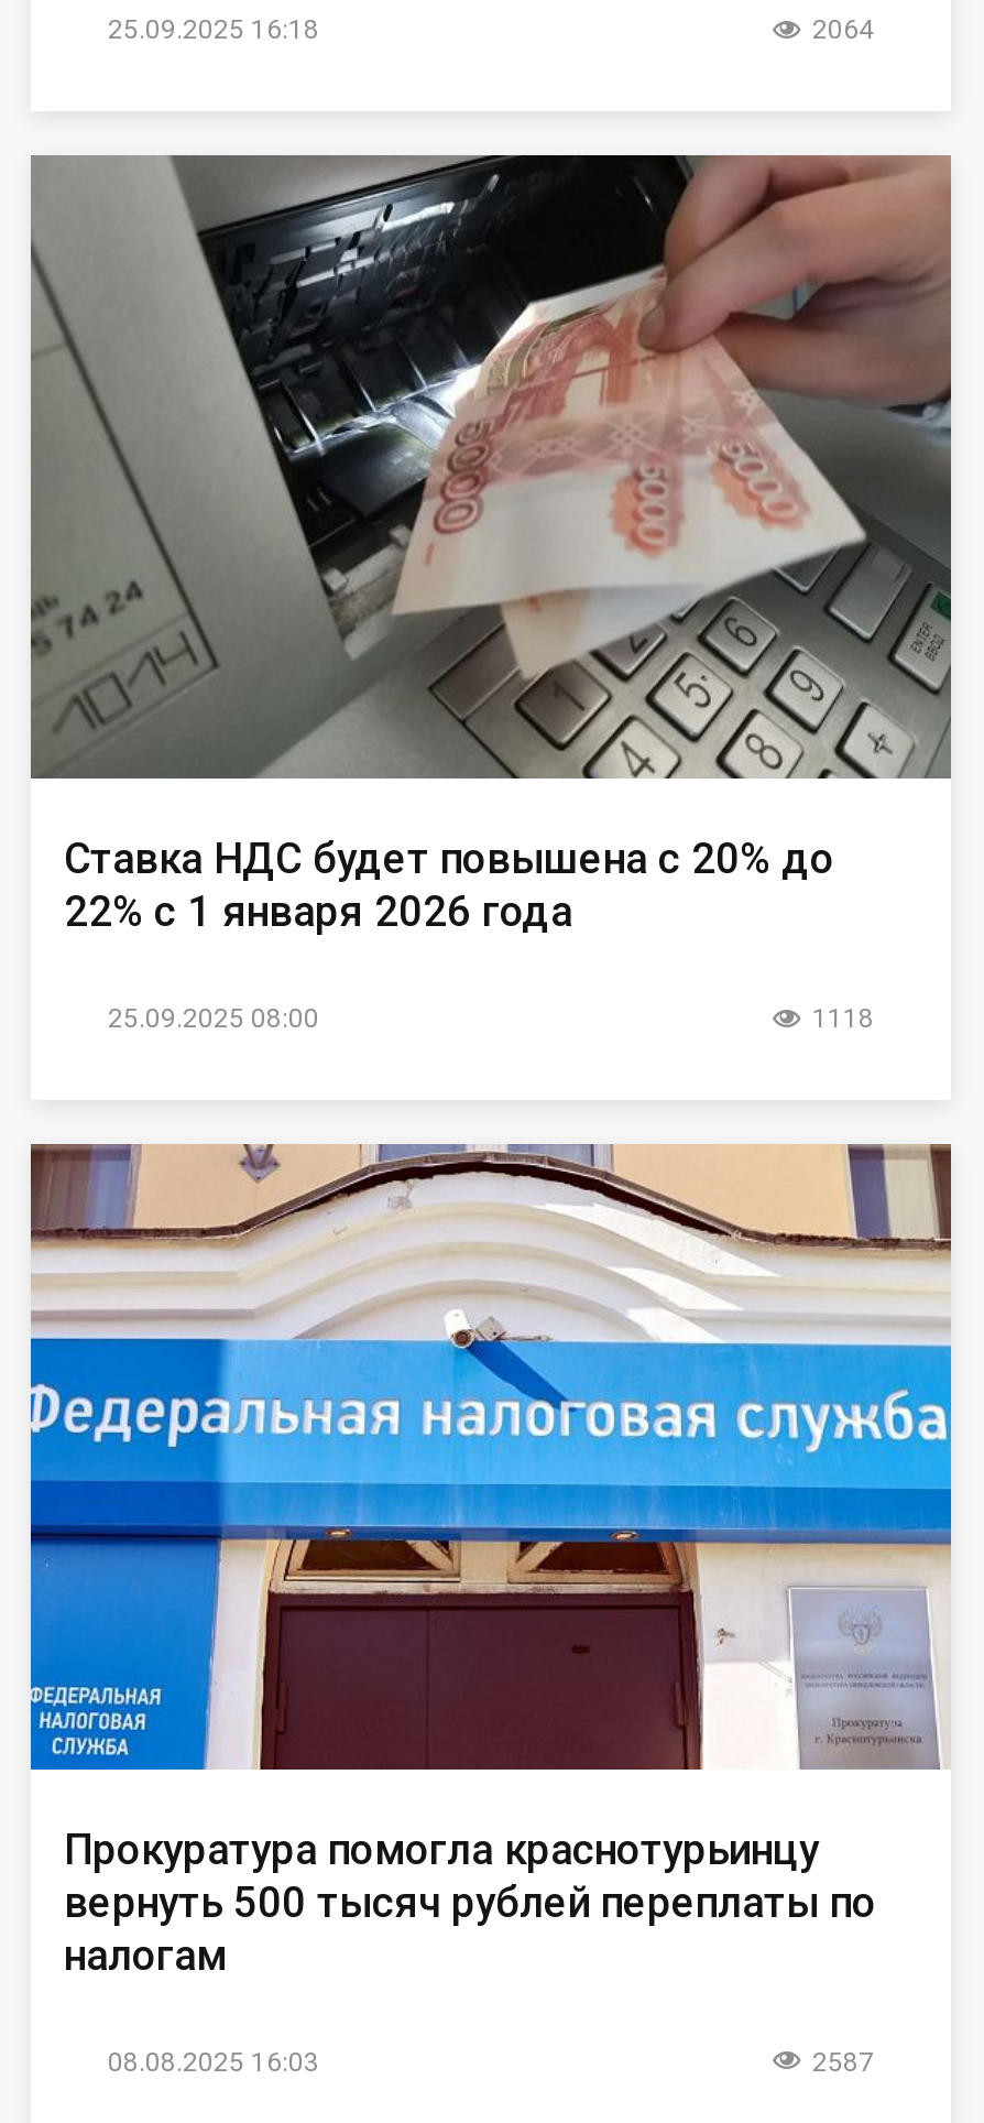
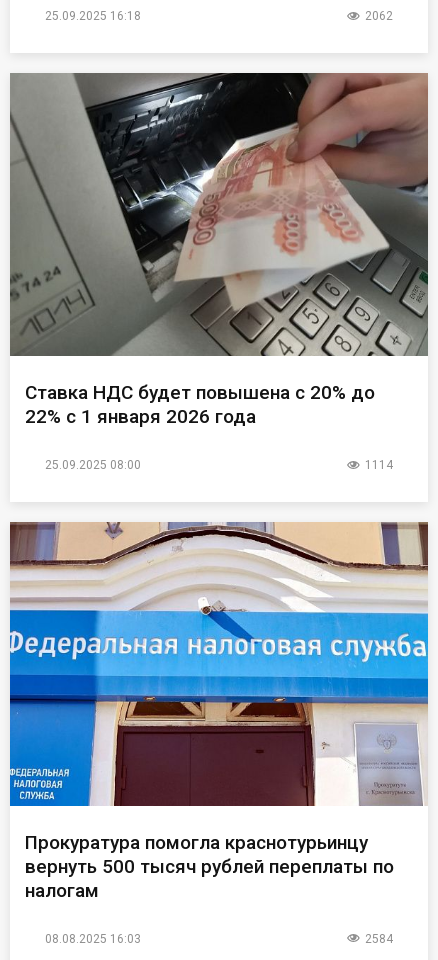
- 2064
+ 2062

- 1118
+ 1114

- 2587
+ 2584
